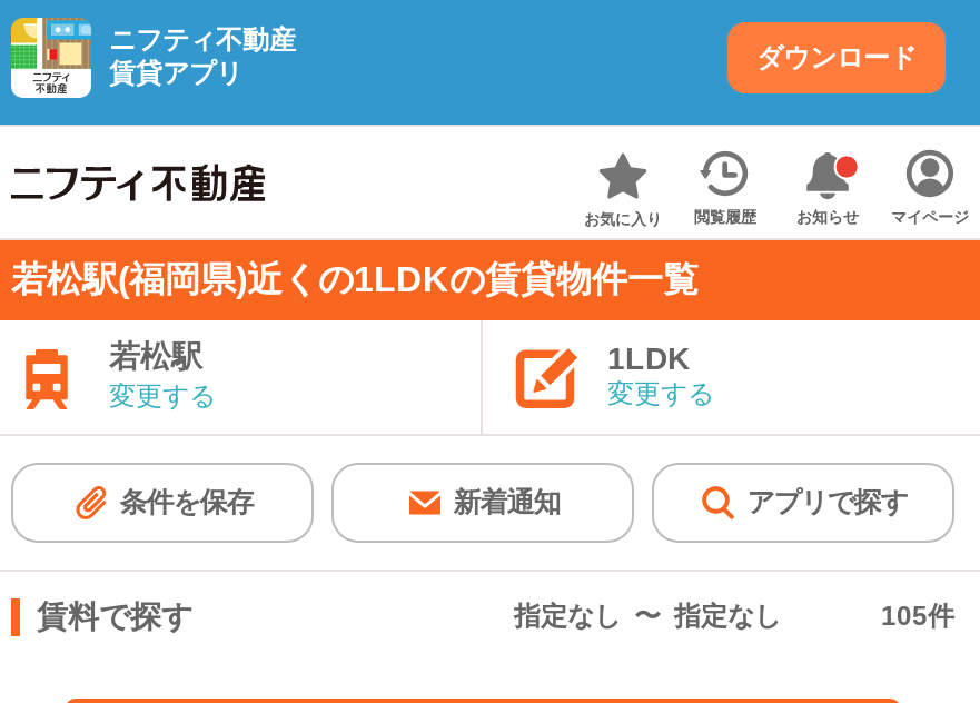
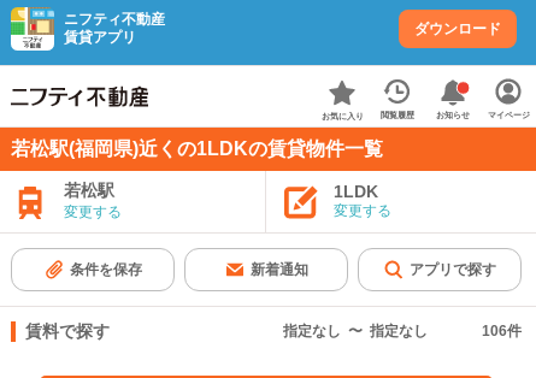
- 105件
+ 106件
